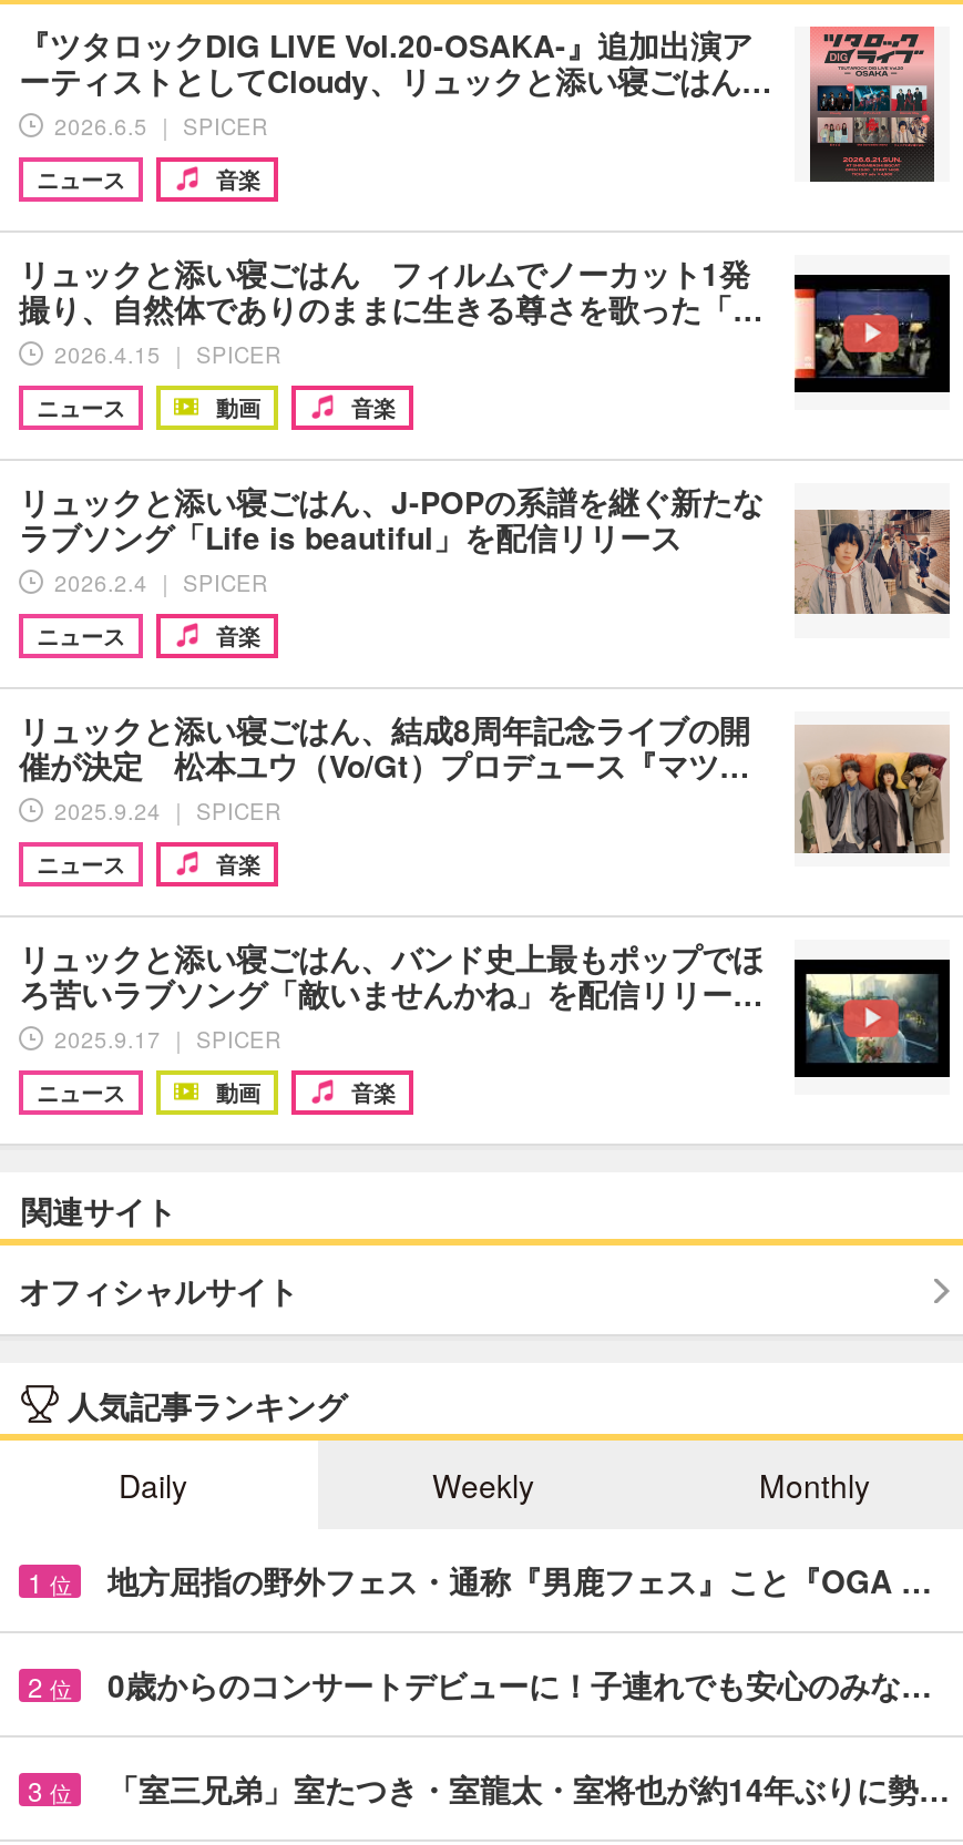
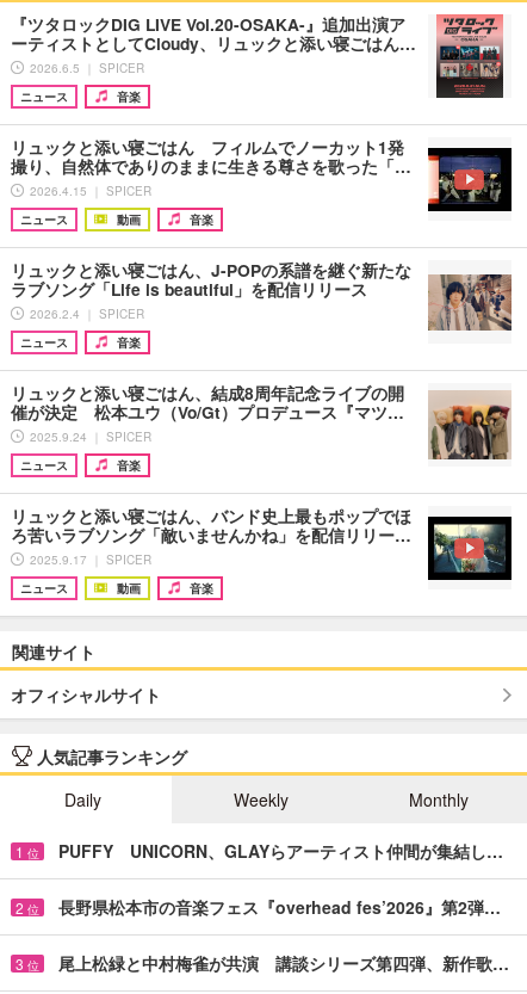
- 地方屈指の野外フェス・通称『男鹿フェス』こと『OGA …
+ PUFFY UNICORN、GLAYらアーティスト仲間が集結し…

- 0歳からのコンサートデビューに！子連れでも安心のみな…
+ 長野県松本市の音楽フェス『overhead fes’2026』第2弾…

- 「室三兄弟」室たつき・室龍太・室将也が約14年ぶりに勢…
+ 尾上松緑と中村梅雀が共演 講談シリーズ第四弾、新作歌…
